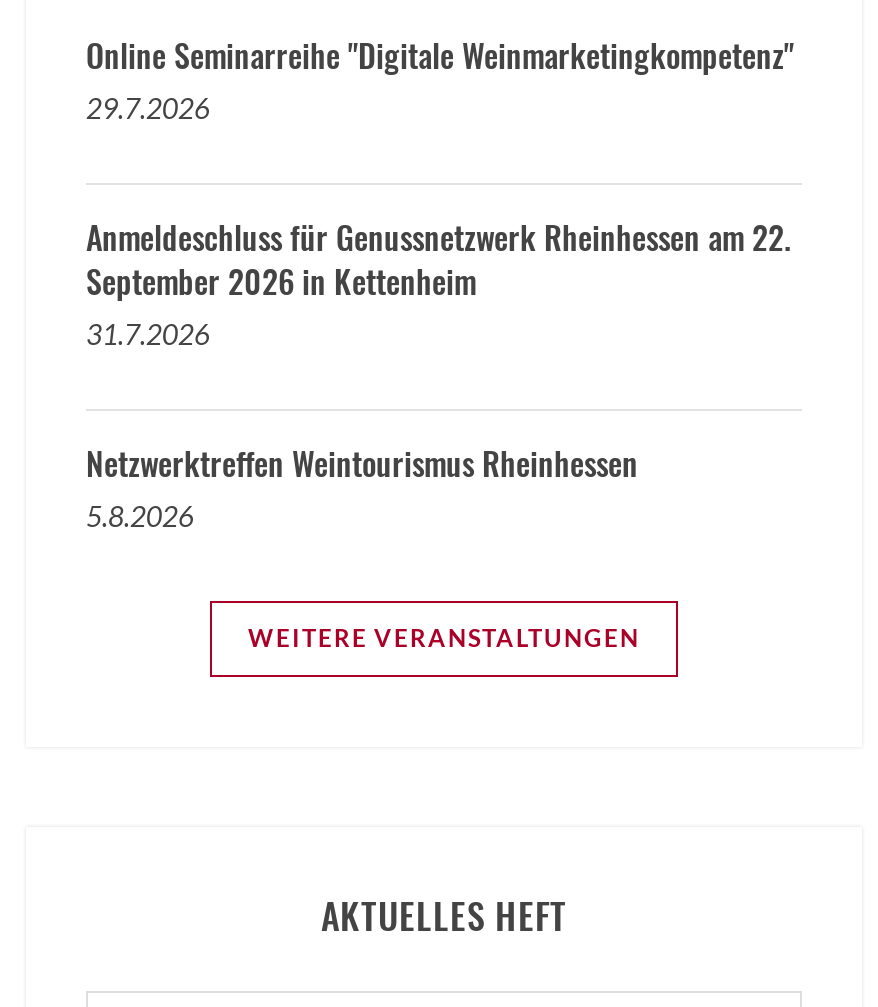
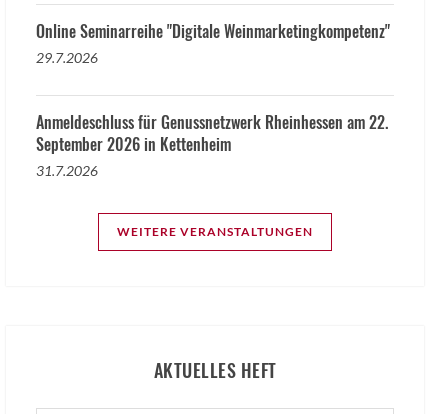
- Netzwerktreffen Weintourismus Rheinhessen
- 5.8.2026
